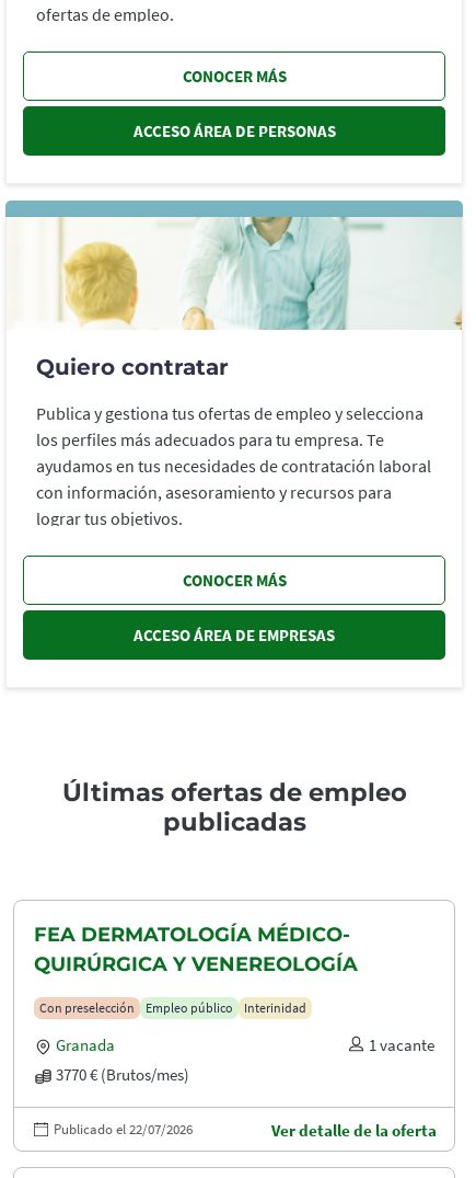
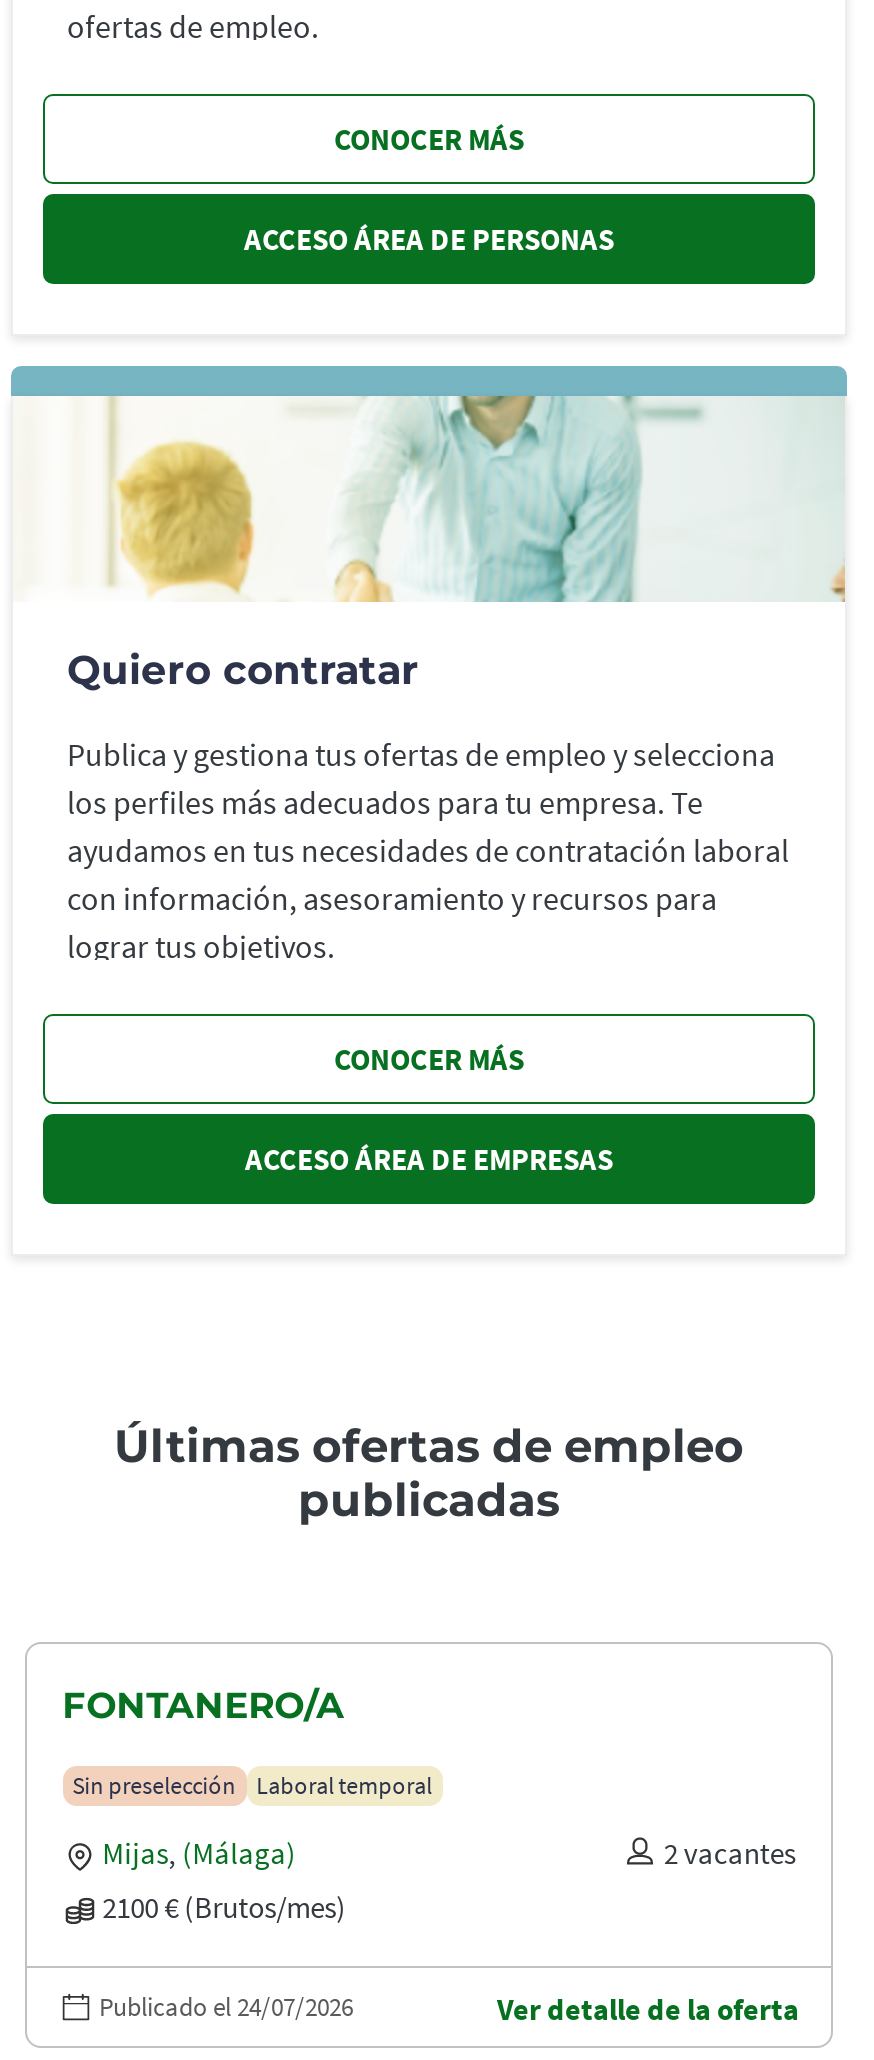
- FEA DERMATOLOGÍA MÉDICO-
- QUIRÚRGICA Y VENEREOLOGÍA
+ FONTANERO/A

- Con preselección
- Empleo público
- Interinidad
+ Sin preselección
+ Laboral temporal

- Granada
- 1 vacante
- 3770 € (Brutos/mes)
+ Mijas, (Málaga)
+ 2 vacantes
+ 2100 € (Brutos/mes)

- Publicado el 22/07/2026
+ Publicado el 24/07/2026
